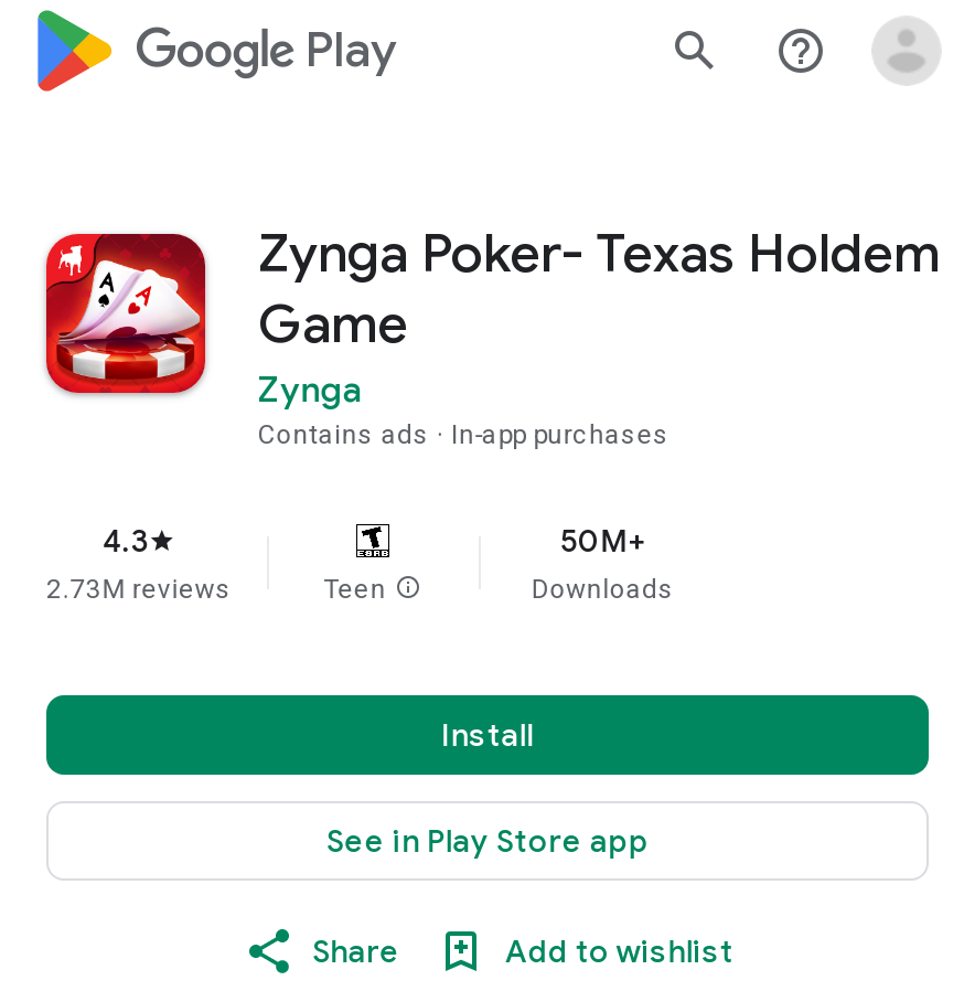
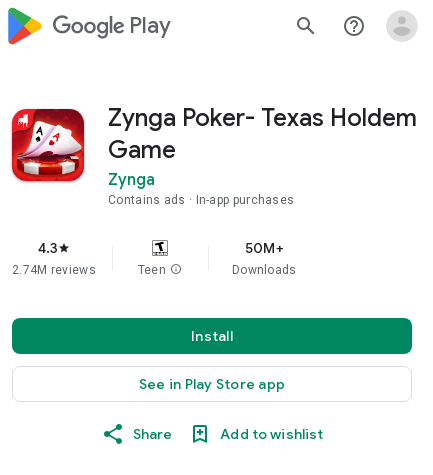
- 2.73M reviews
+ 2.74M reviews
